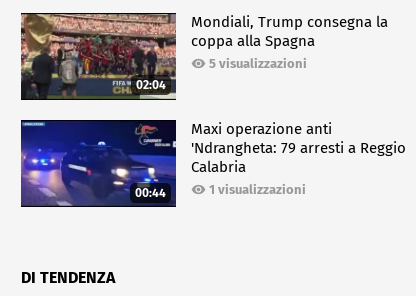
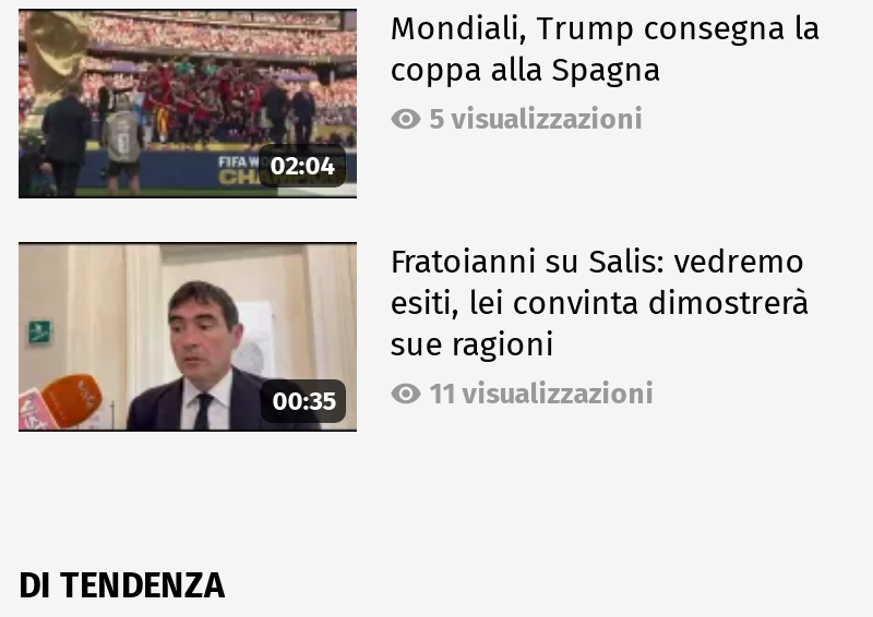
- [image]
- 00:44
+ [image]
+ 00:35

- Maxi operazione anti
- 'Ndrangheta: 79 arresti a Reggio
- Calabria
- 1 visualizzazioni
+ Fratoianni su Salis: vedremo
+ esiti, lei convinta dimostrerà
+ sue ragioni
+ 11 visualizzazioni
